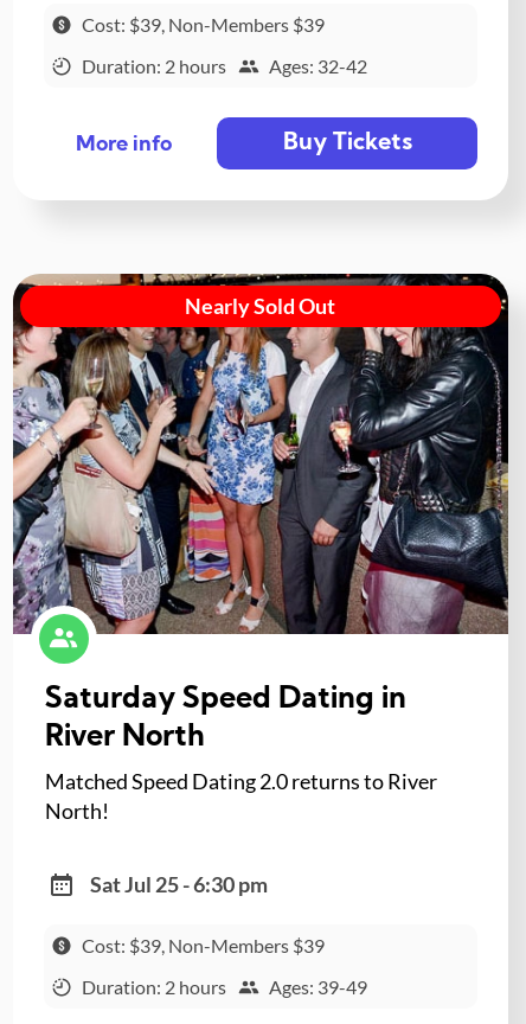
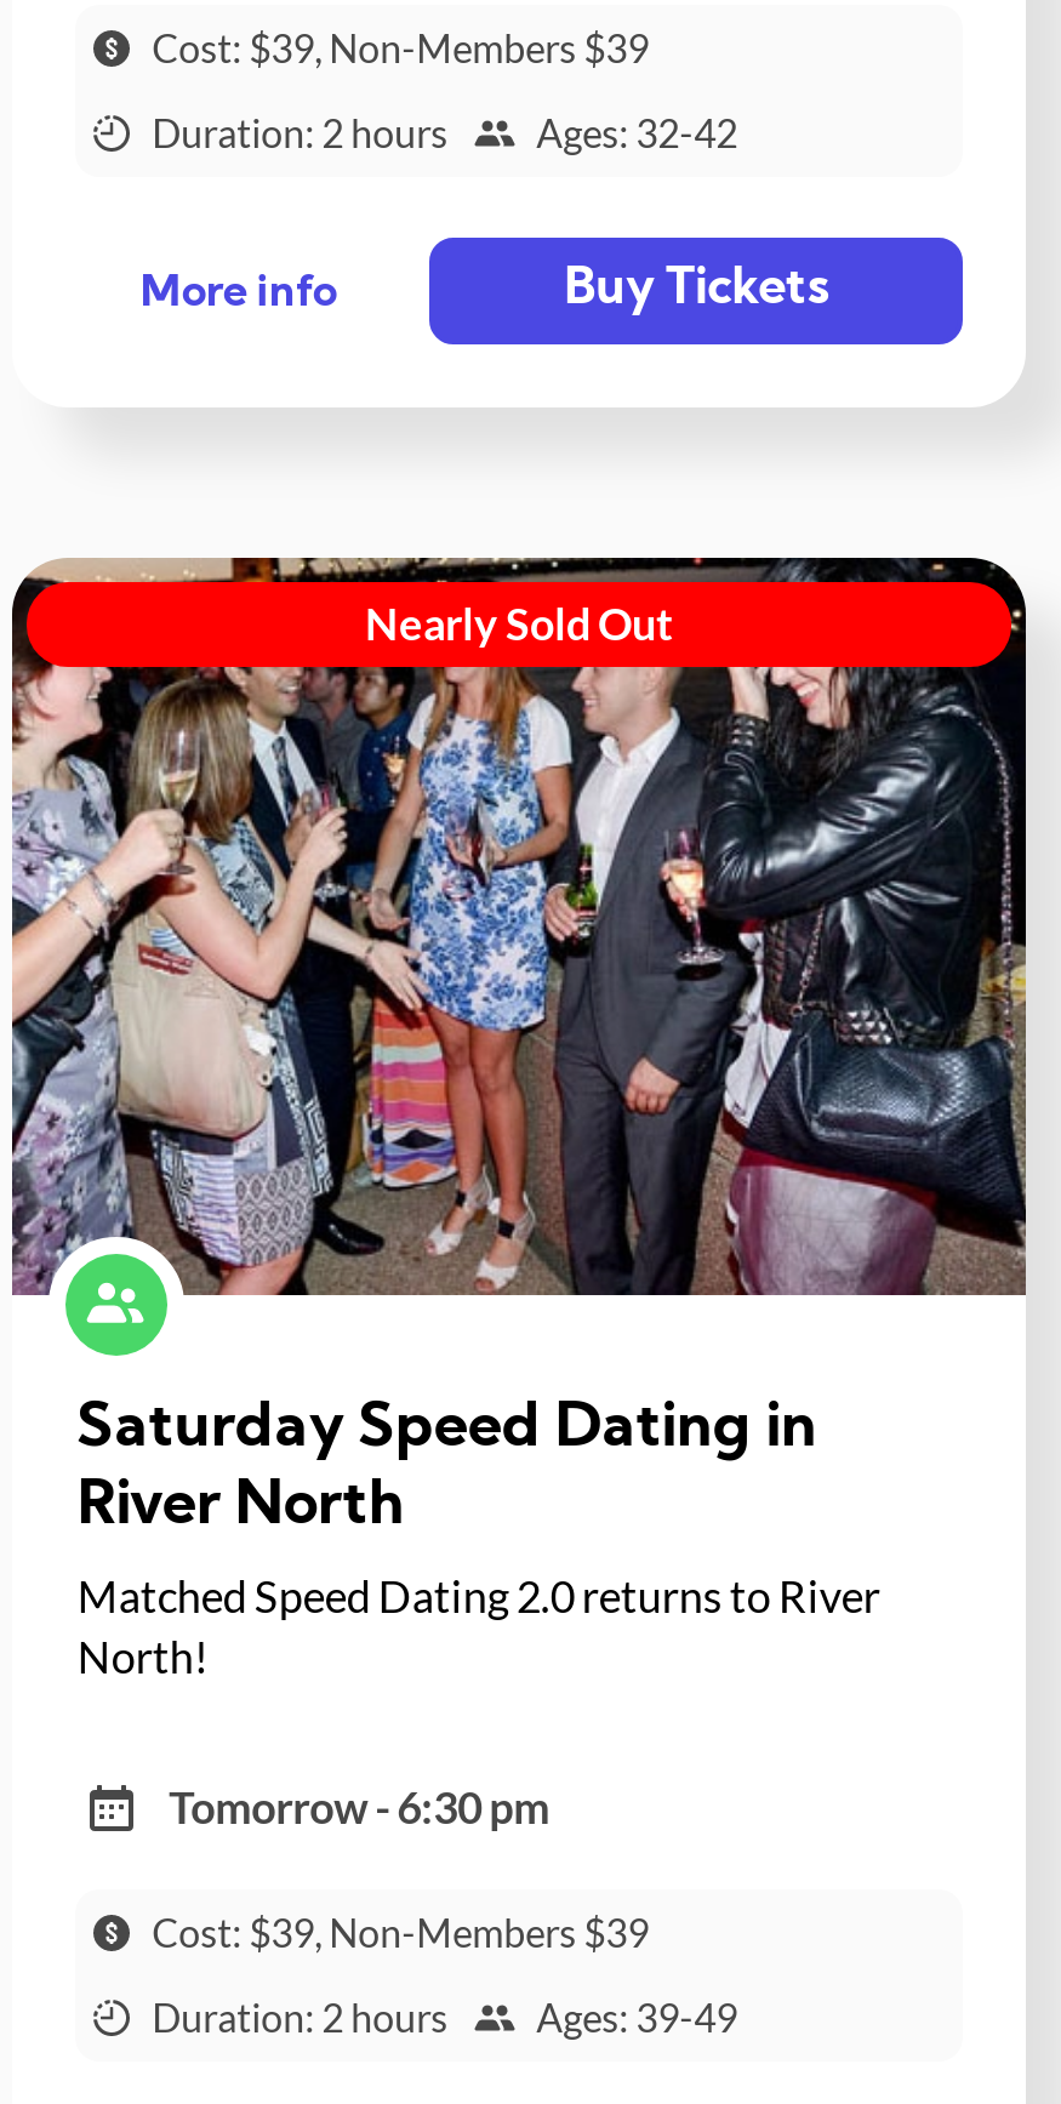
- Sat Jul 25 - 6:30 pm
+ Tomorrow - 6:30 pm
